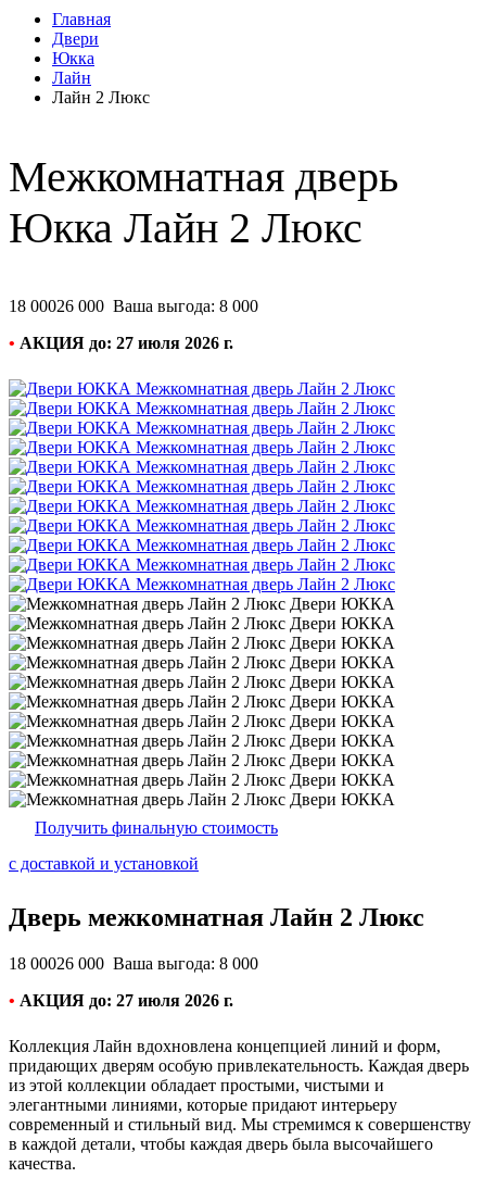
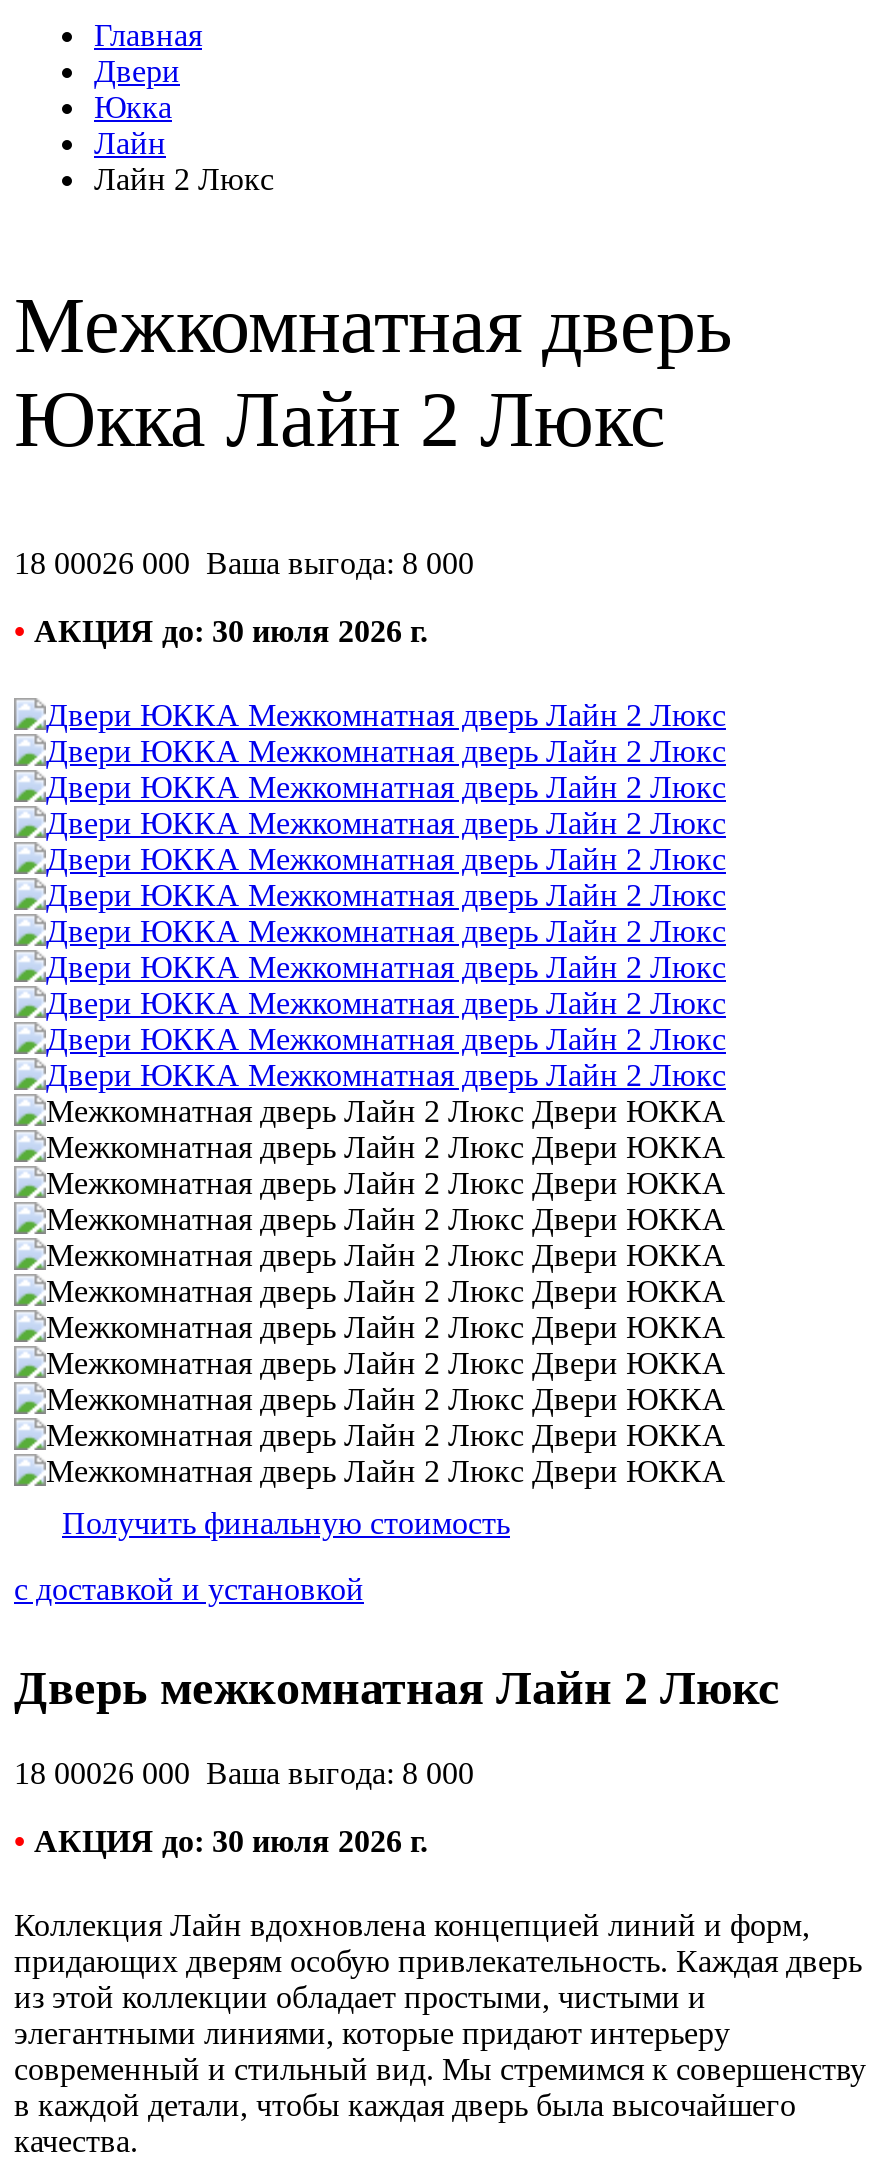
- • АКЦИЯ до: 27 июля 2026 г.
+ • АКЦИЯ до: 30 июля 2026 г.

- • АКЦИЯ до: 27 июля 2026 г.
+ • АКЦИЯ до: 30 июля 2026 г.
